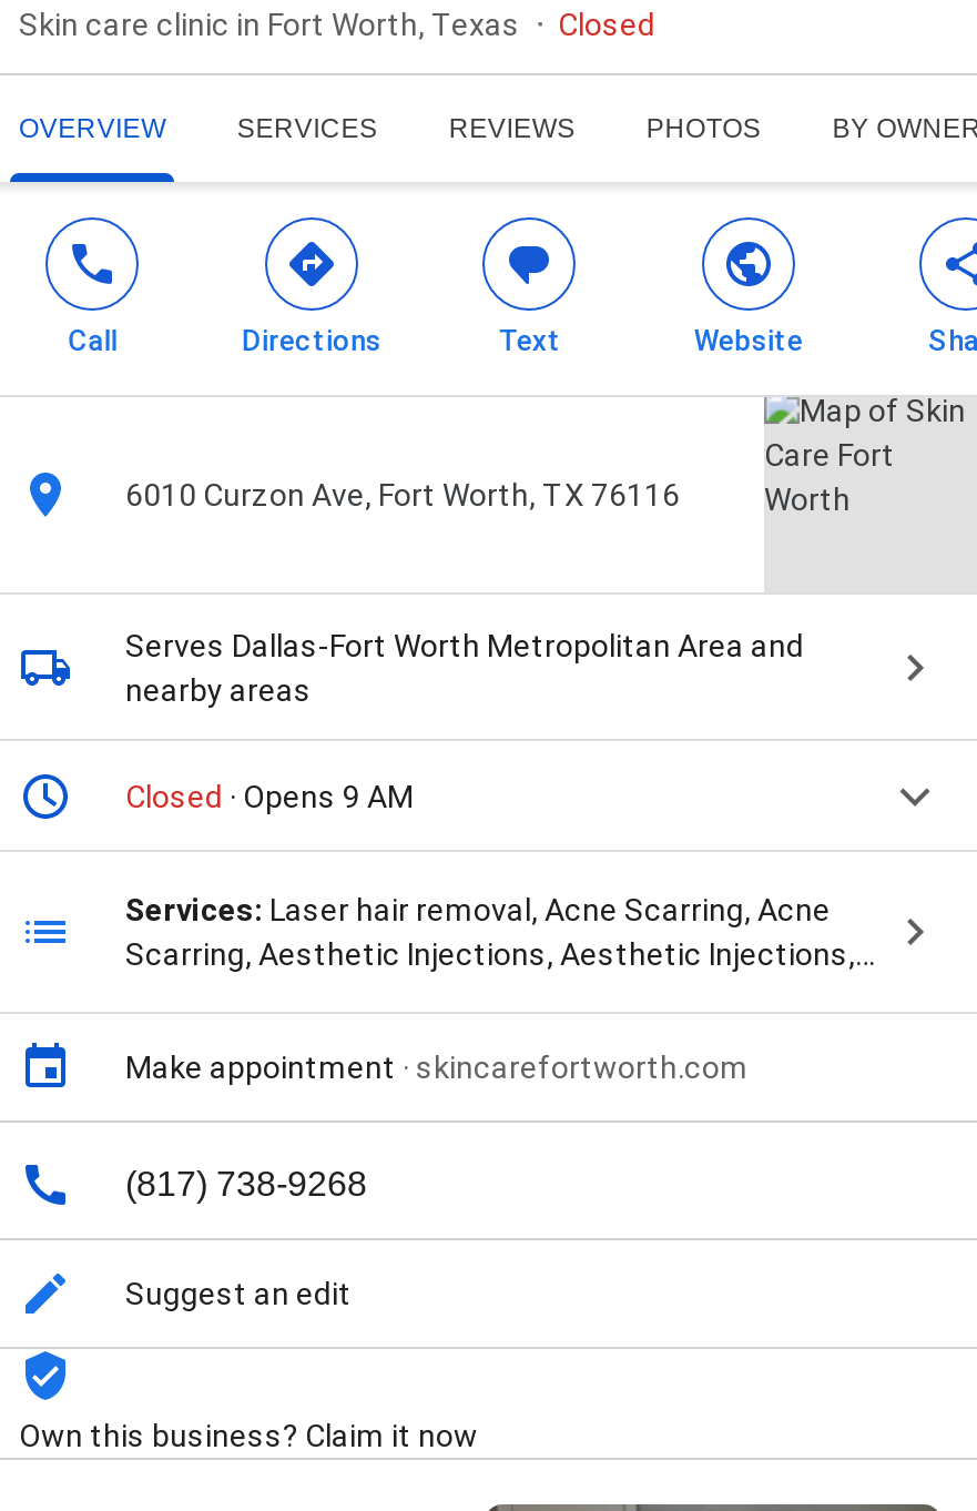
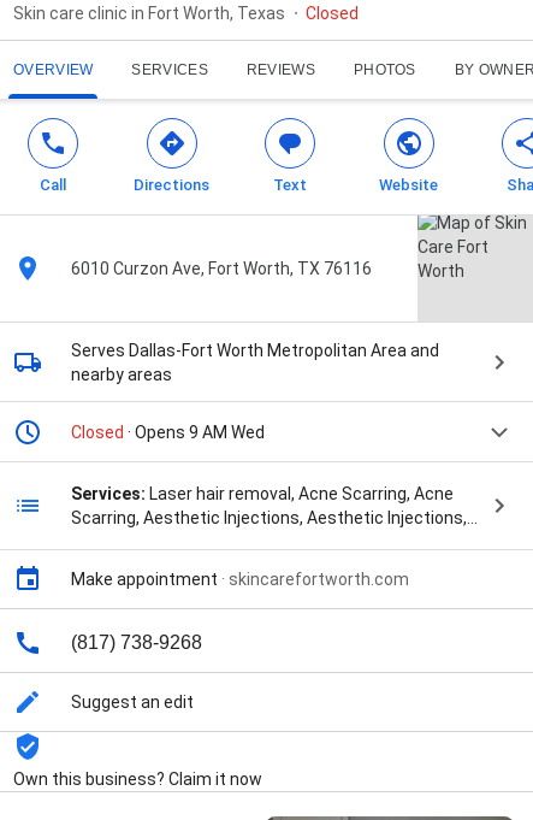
- Closed · Opens 9 AM
+ Closed · Opens 9 AM Wed
